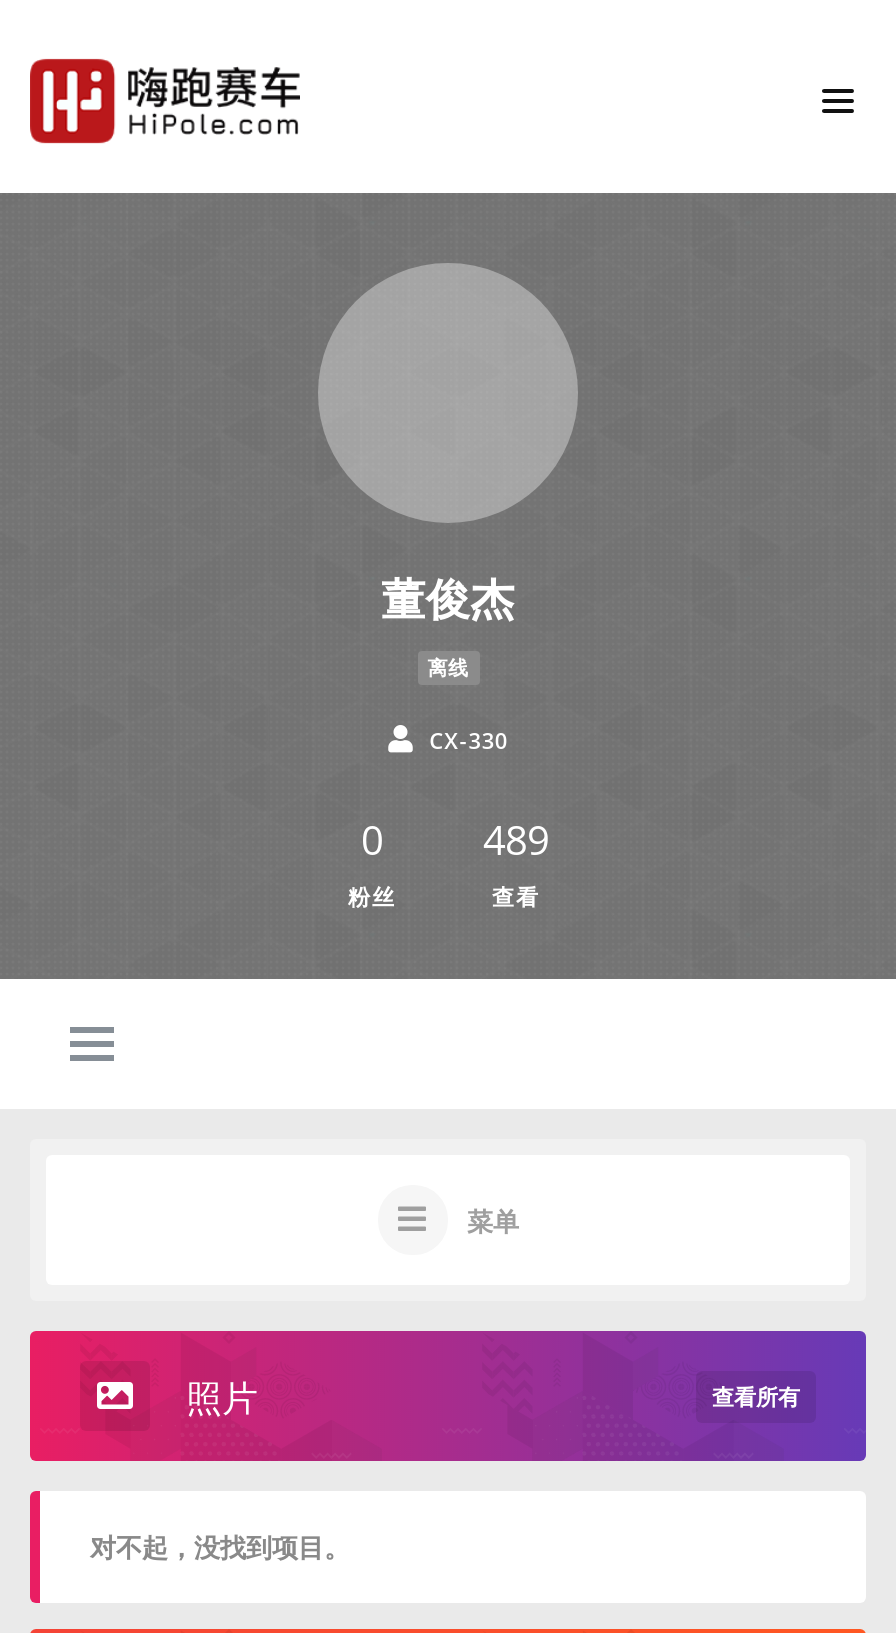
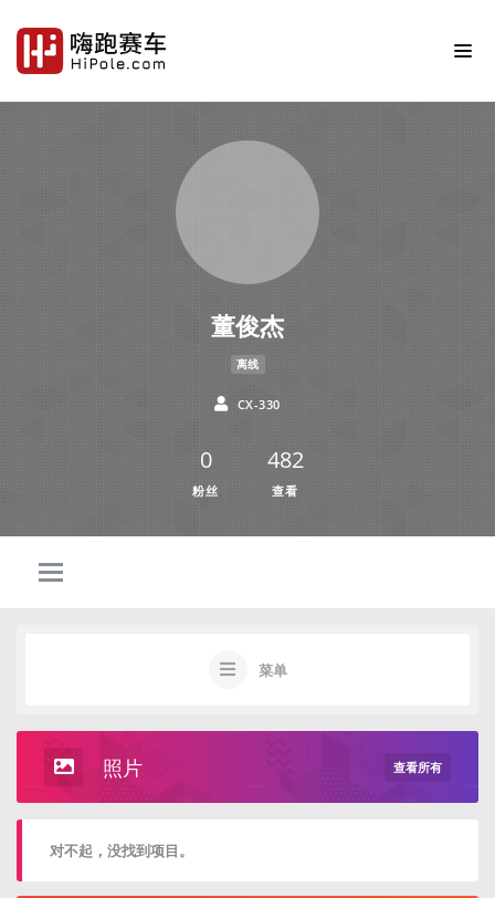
- 0 489
+ 0 482
